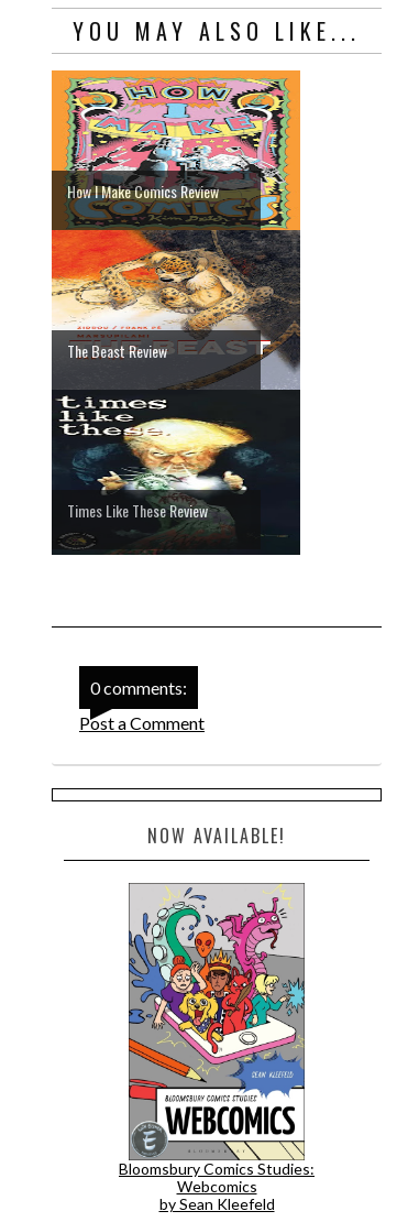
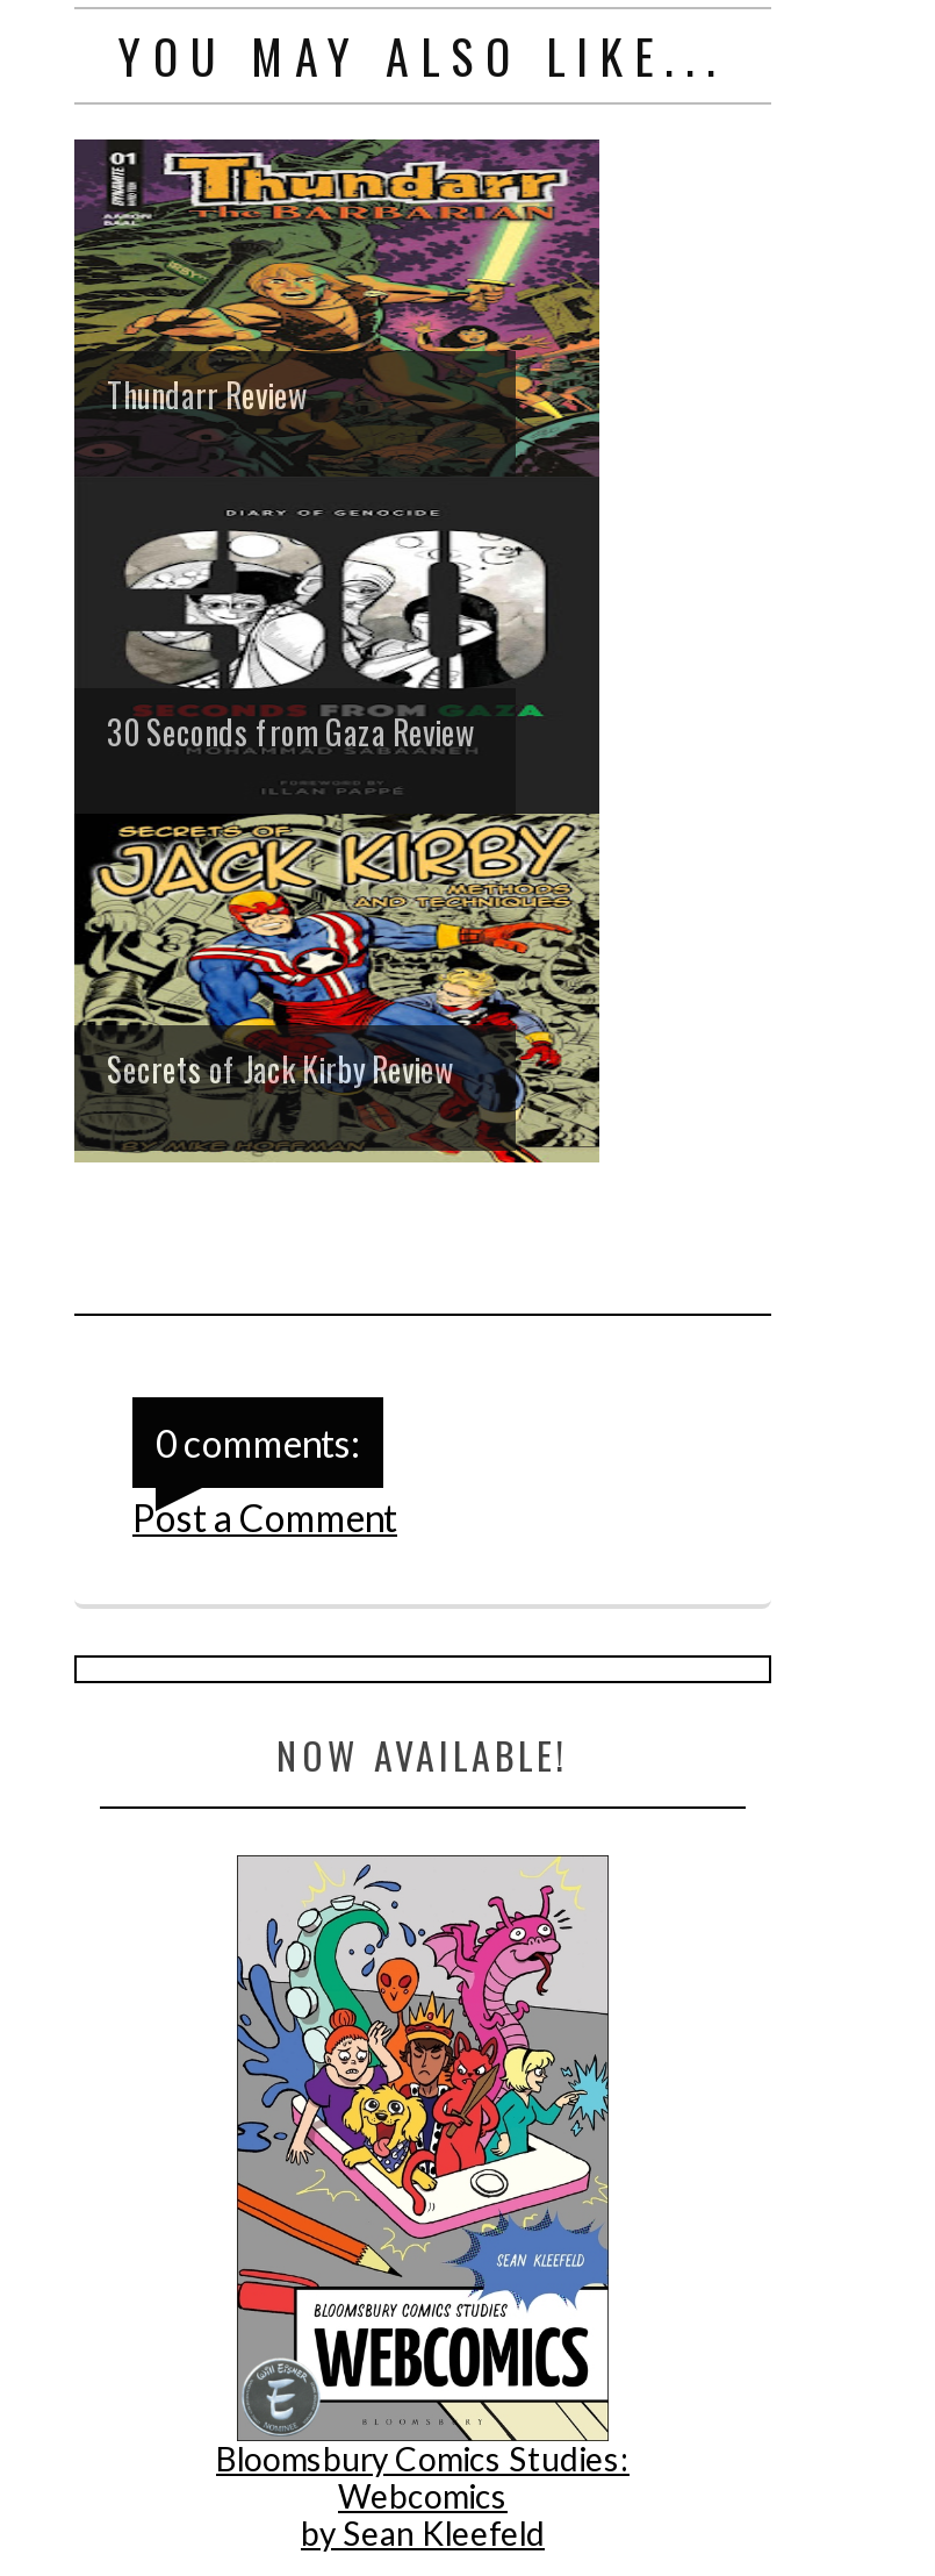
- [image]
- How I Make Comics Review
+ [image]
+ Thundarr Review

- The Beast Review
+ 30 Seconds from Gaza Review

- Times Like These Review
+ Secrets of Jack Kirby Review
